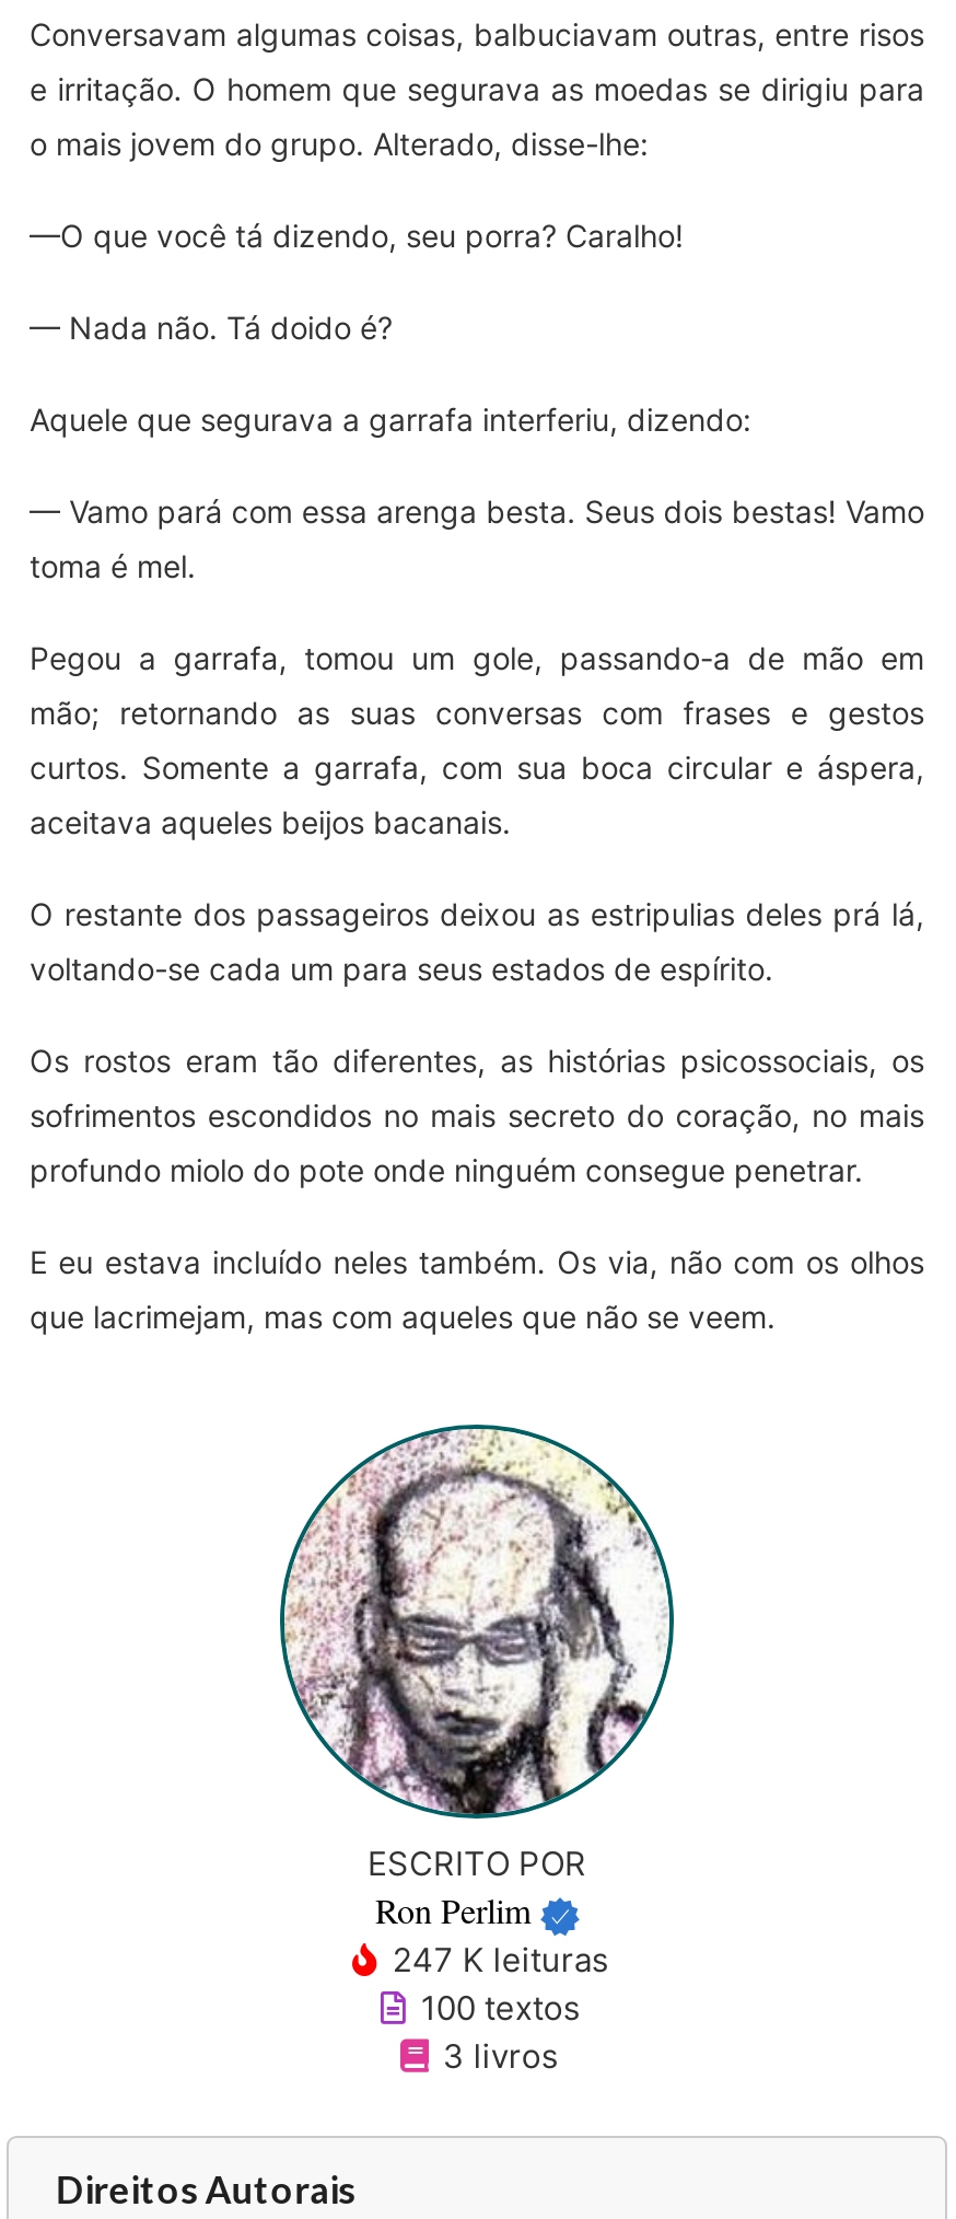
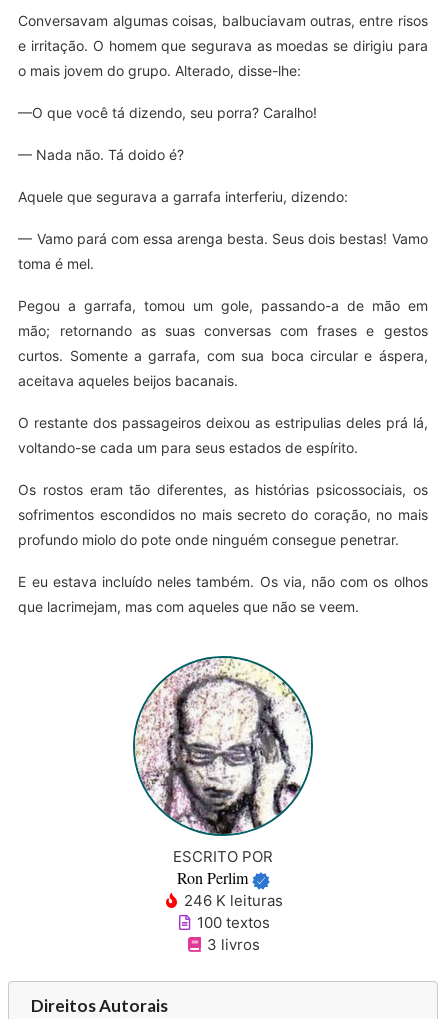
- 247 K leituras
+ 246 K leituras
